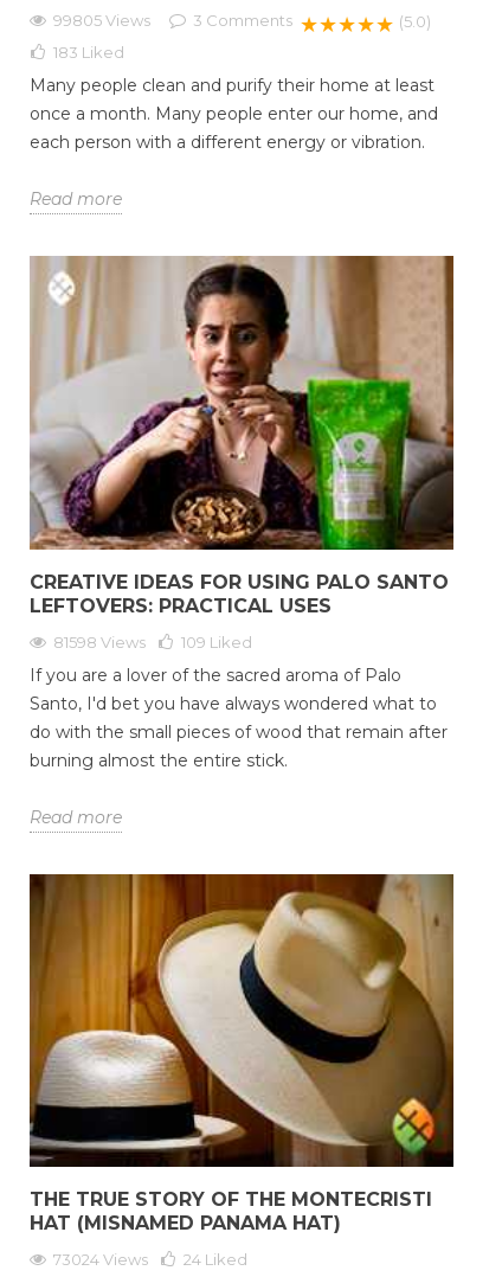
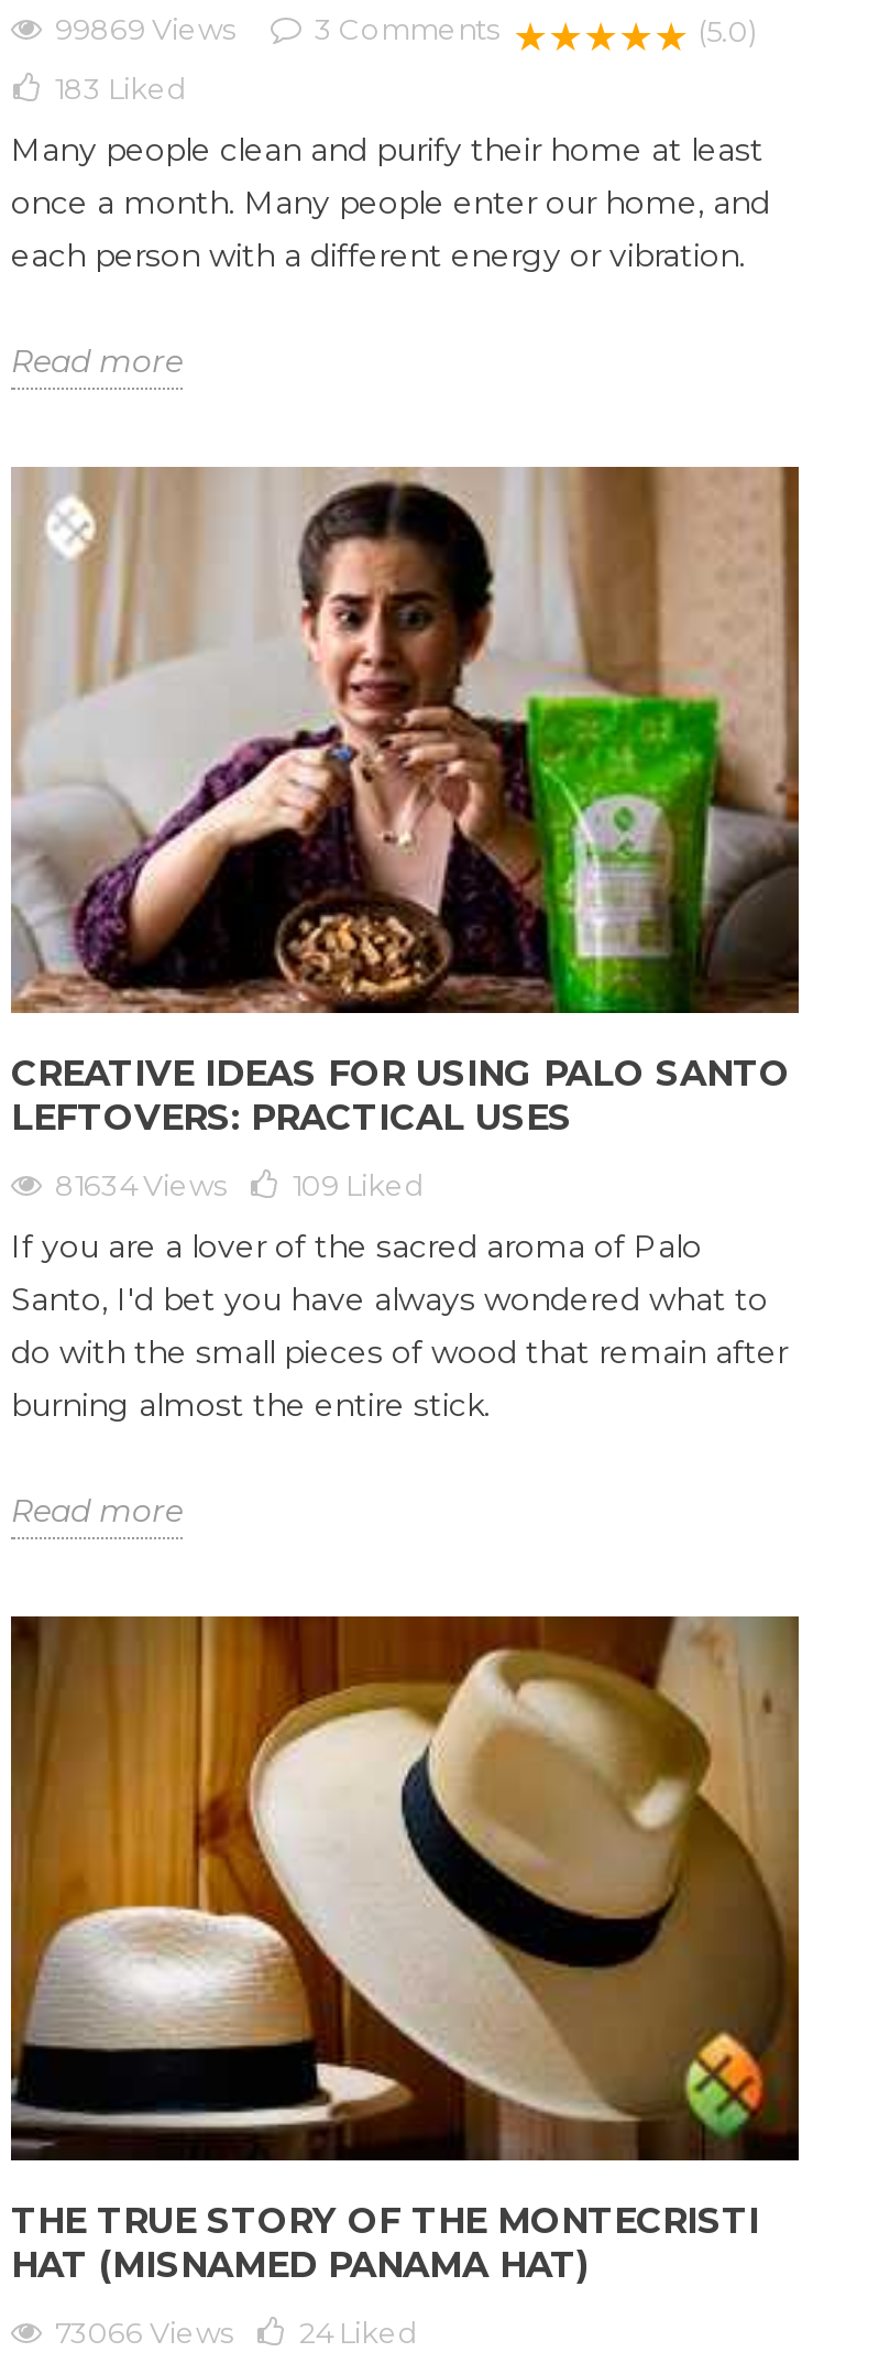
- 99805 Views
+ 99869 Views

- 81598 Views 109 Liked
+ 81634 Views 109 Liked

- 73024 Views 24 Liked
+ 73066 Views 24 Liked
